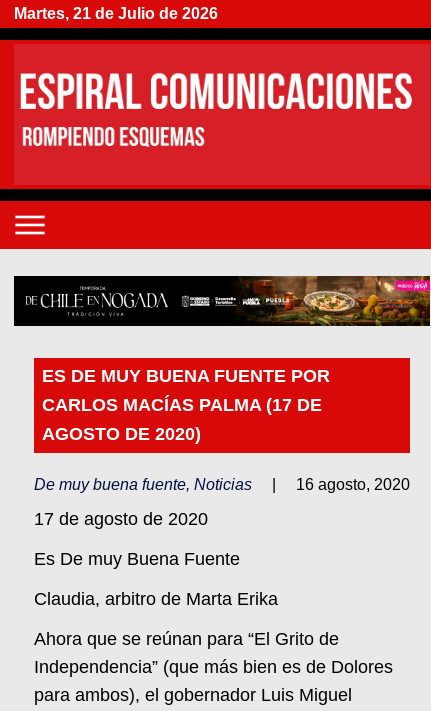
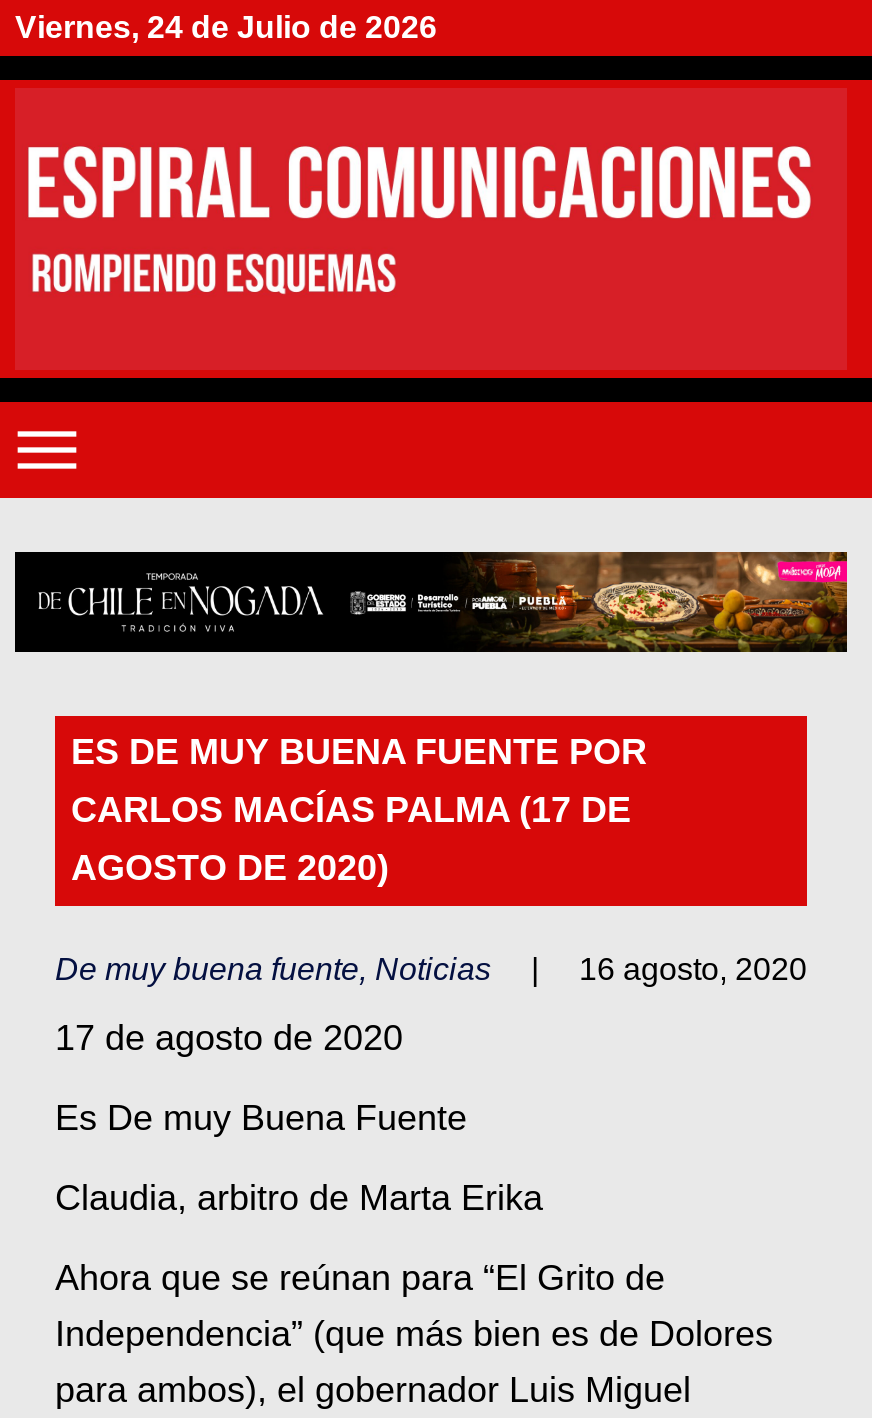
- Martes, 21 de Julio de 2026
+ Viernes, 24 de Julio de 2026
